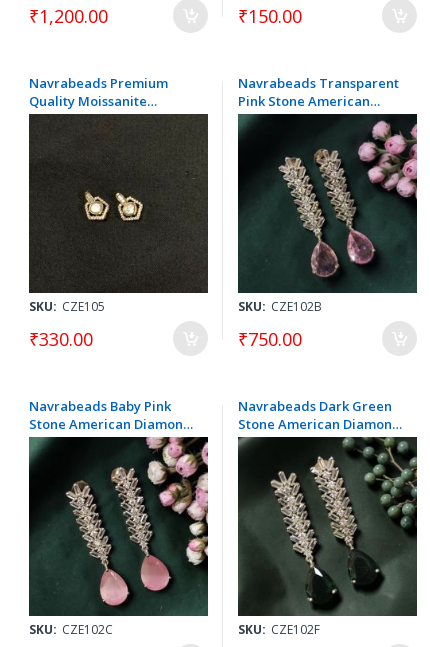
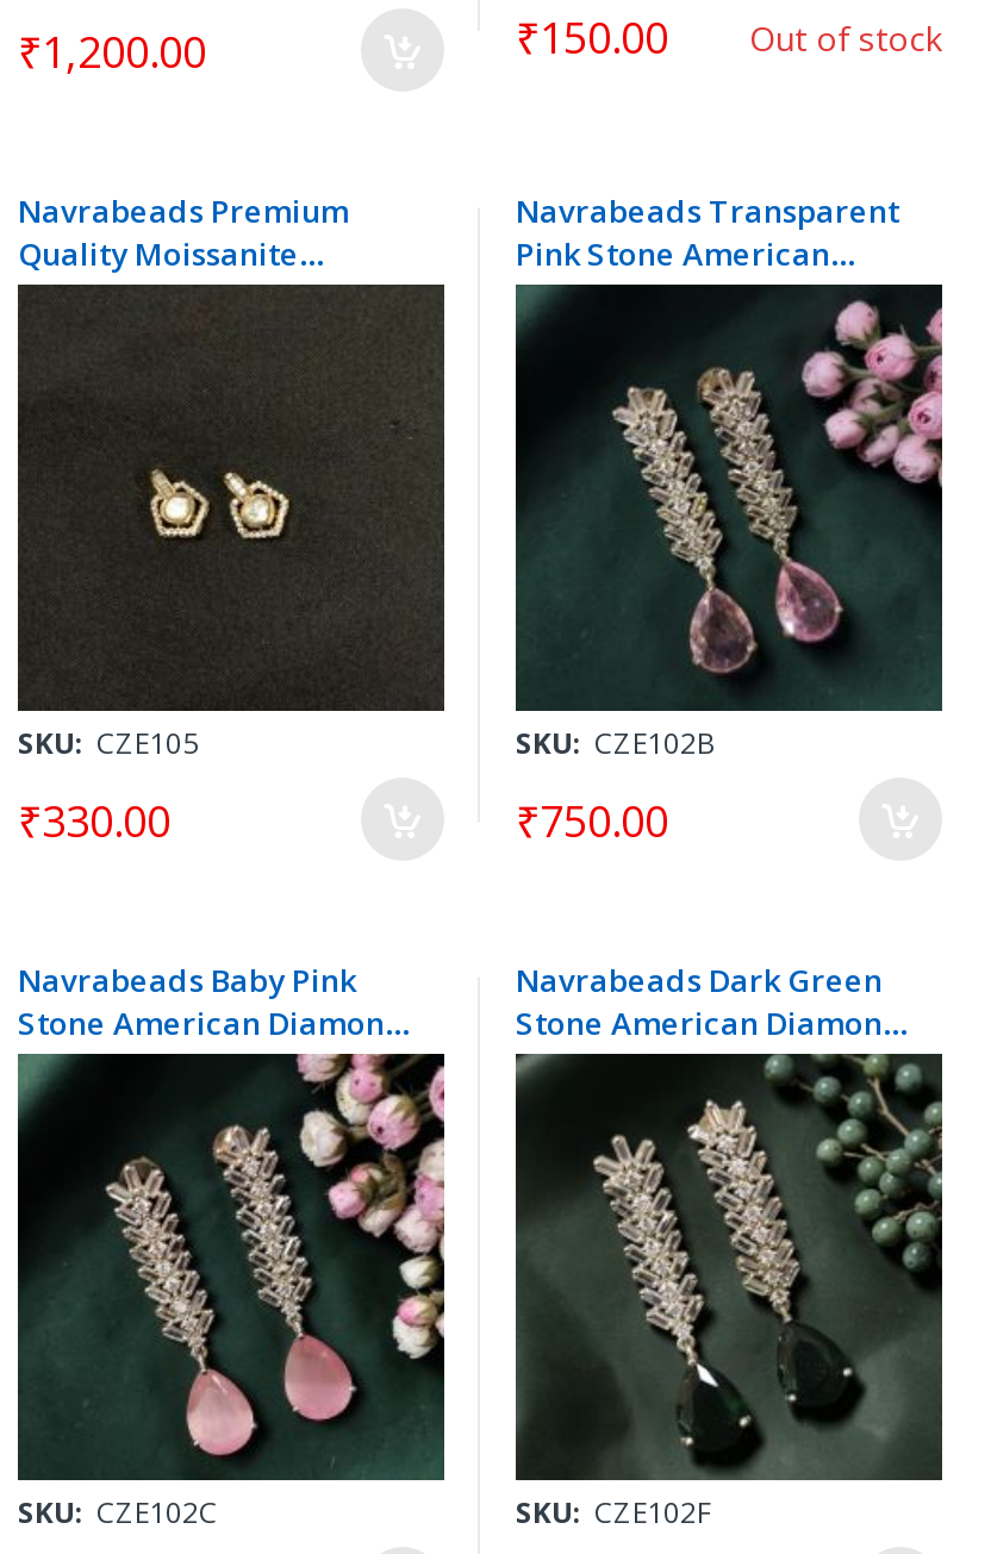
+ Out of stock
